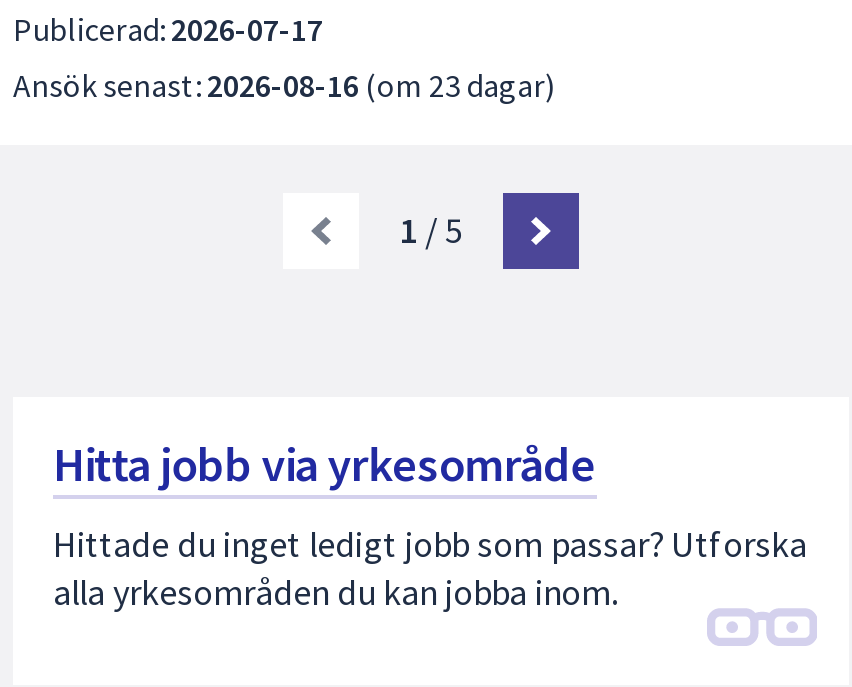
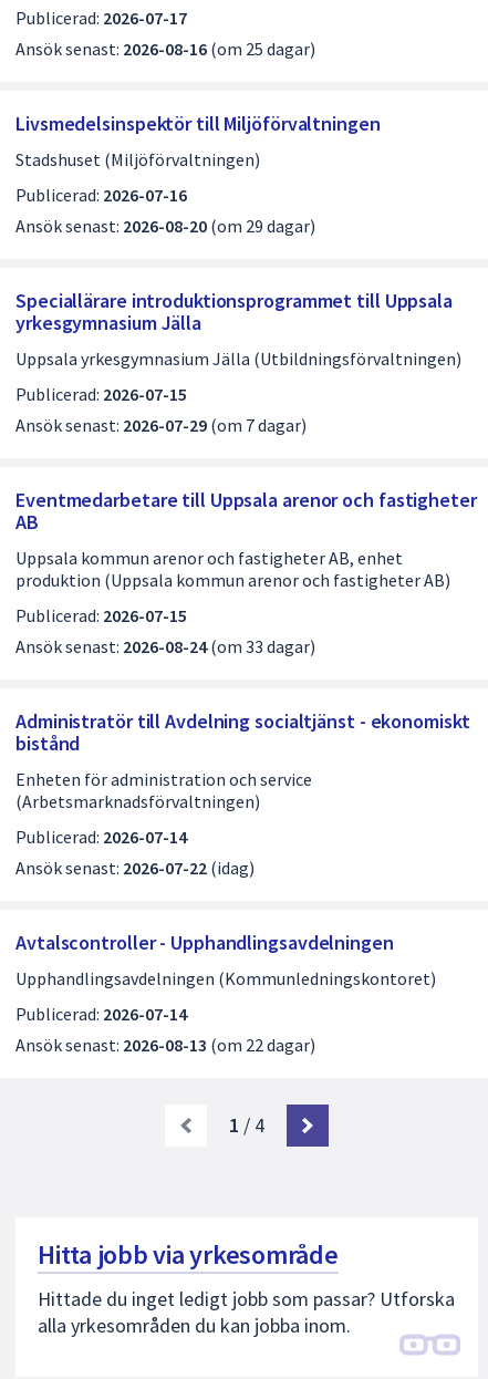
- Ansök senast: 2026-08-16 (om 23 dagar)
- 1 / 5
+ Ansök senast: 2026-08-16 (om 25 dagar)
+ Livsmedelsinspektör till Miljöförvaltningen
+ Stadshuset (Miljöförvaltningen)
+ Publicerad: 2026-07-16
+ Ansök senast: 2026-08-20 (om 29 dagar)
+ Speciallärare introduktionsprogrammet till Uppsala
+ yrkesgymnasium Jälla
+ Uppsala yrkesgymnasium Jälla (Utbildningsförvaltningen)
+ Publicerad: 2026-07-15
+ Ansök senast: 2026-07-29 (om 7 dagar)
+ Eventmedarbetare till Uppsala arenor och fastigheter
+ AB
+ Uppsala kommun arenor och fastigheter AB, enhet
+ produktion (Uppsala kommun arenor och fastigheter AB)
+ Publicerad: 2026-07-15
+ Ansök senast: 2026-08-24 (om 33 dagar)
+ Administratör till Avdelning socialtjänst - ekonomiskt
+ bistånd
+ Enheten för administration och service
+ (Arbetsmarknadsförvaltningen)
+ Publicerad: 2026-07-14
+ Ansök senast: 2026-07-22 (idag)
+ Avtalscontroller - Upphandlingsavdelningen
+ Upphandlingsavdelningen (Kommunledningskontoret)
+ Publicerad: 2026-07-14
+ Ansök senast: 2026-08-13 (om 22 dagar)
+ 1 / 4
